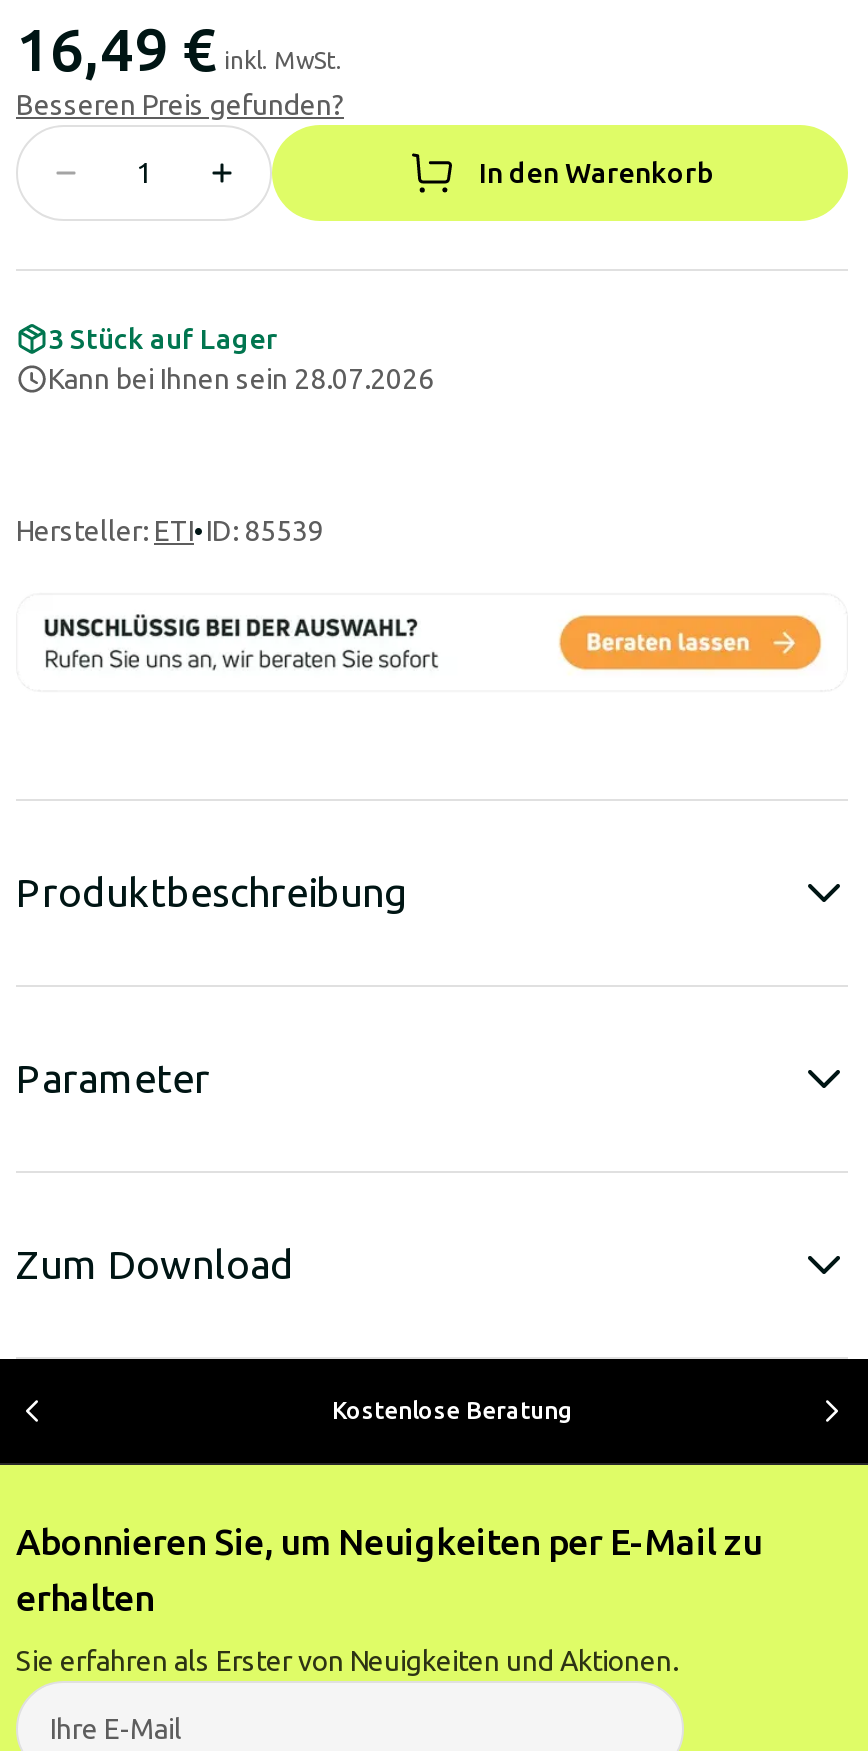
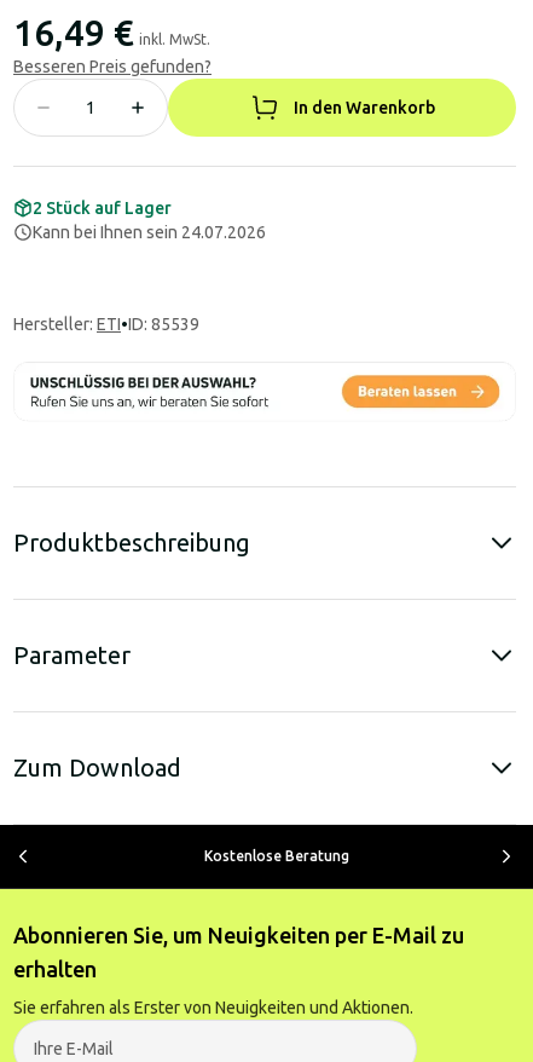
- 3 Stück auf Lager
+ 2 Stück auf Lager

- Kann bei Ihnen sein 28.07.2026
+ Kann bei Ihnen sein 24.07.2026
